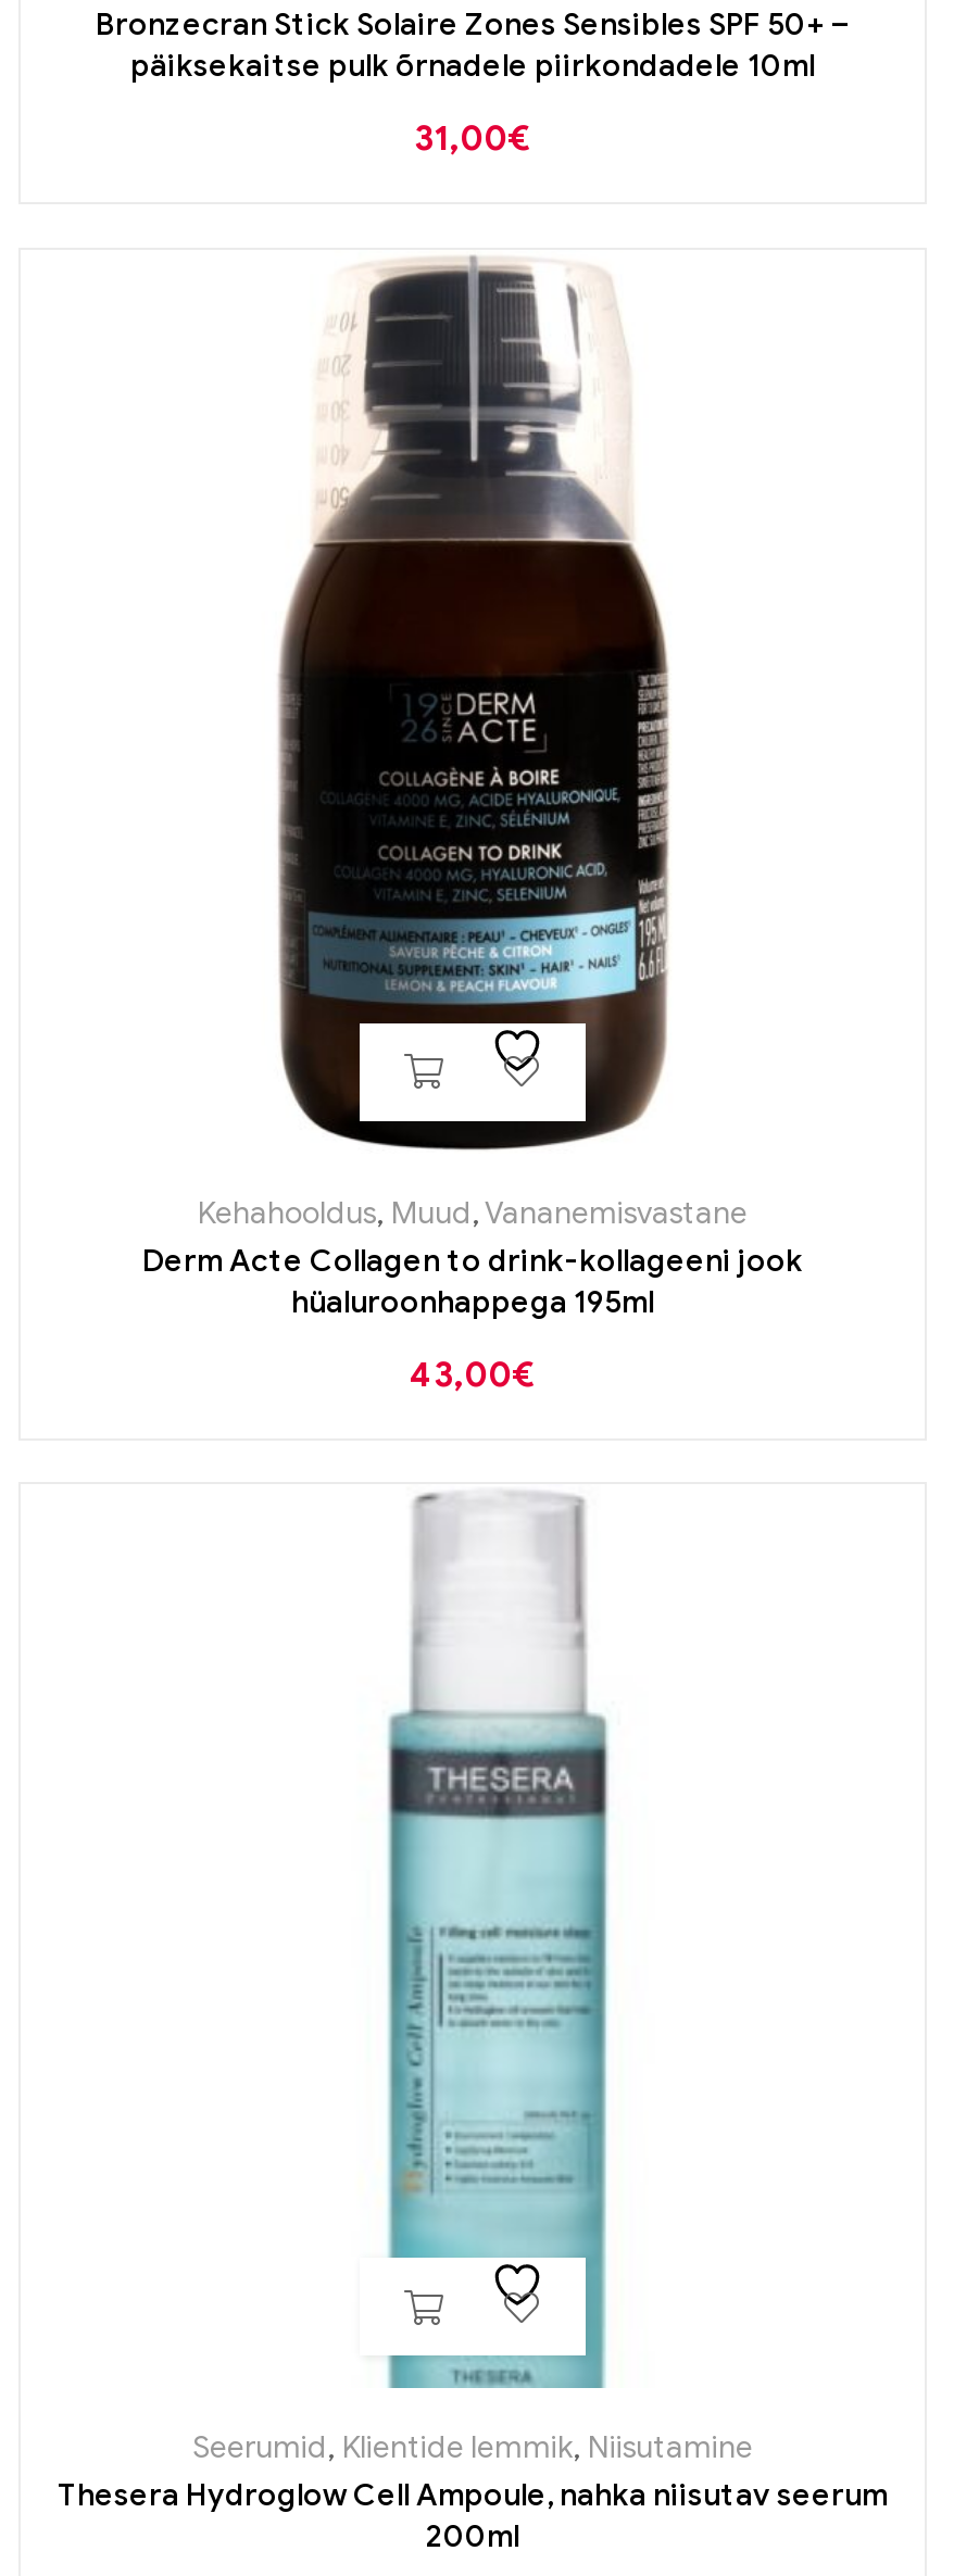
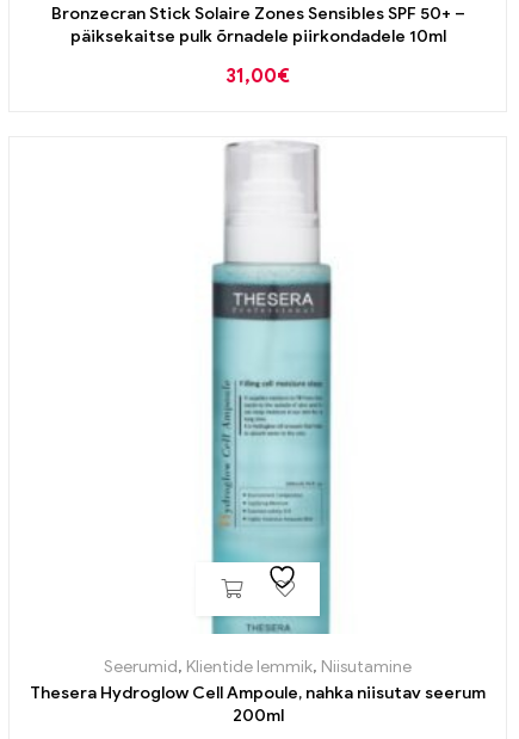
- [image]
- Kehahooldus, Muud, Vananemisvastane
- Derm Acte Collagen to drink-kollageeni jook
- hüaluroonhappega 195ml
- 43,00€
